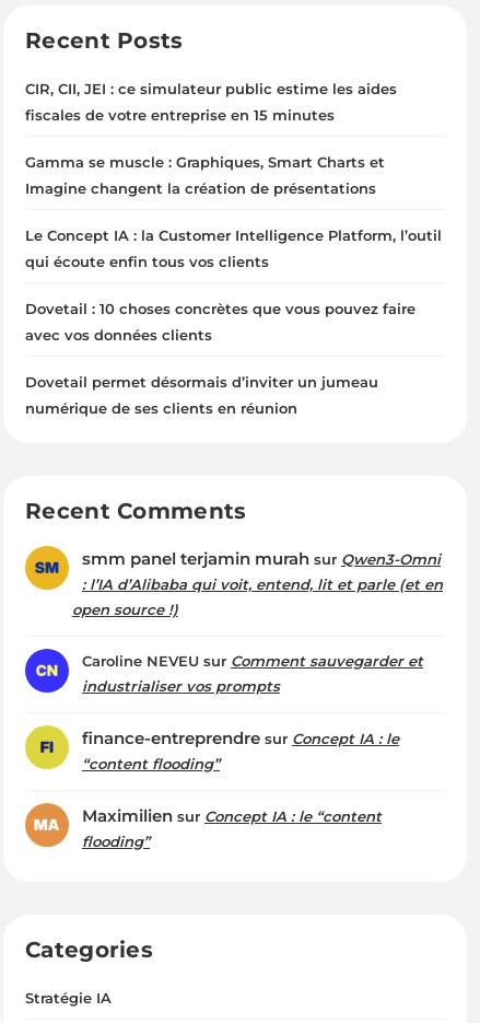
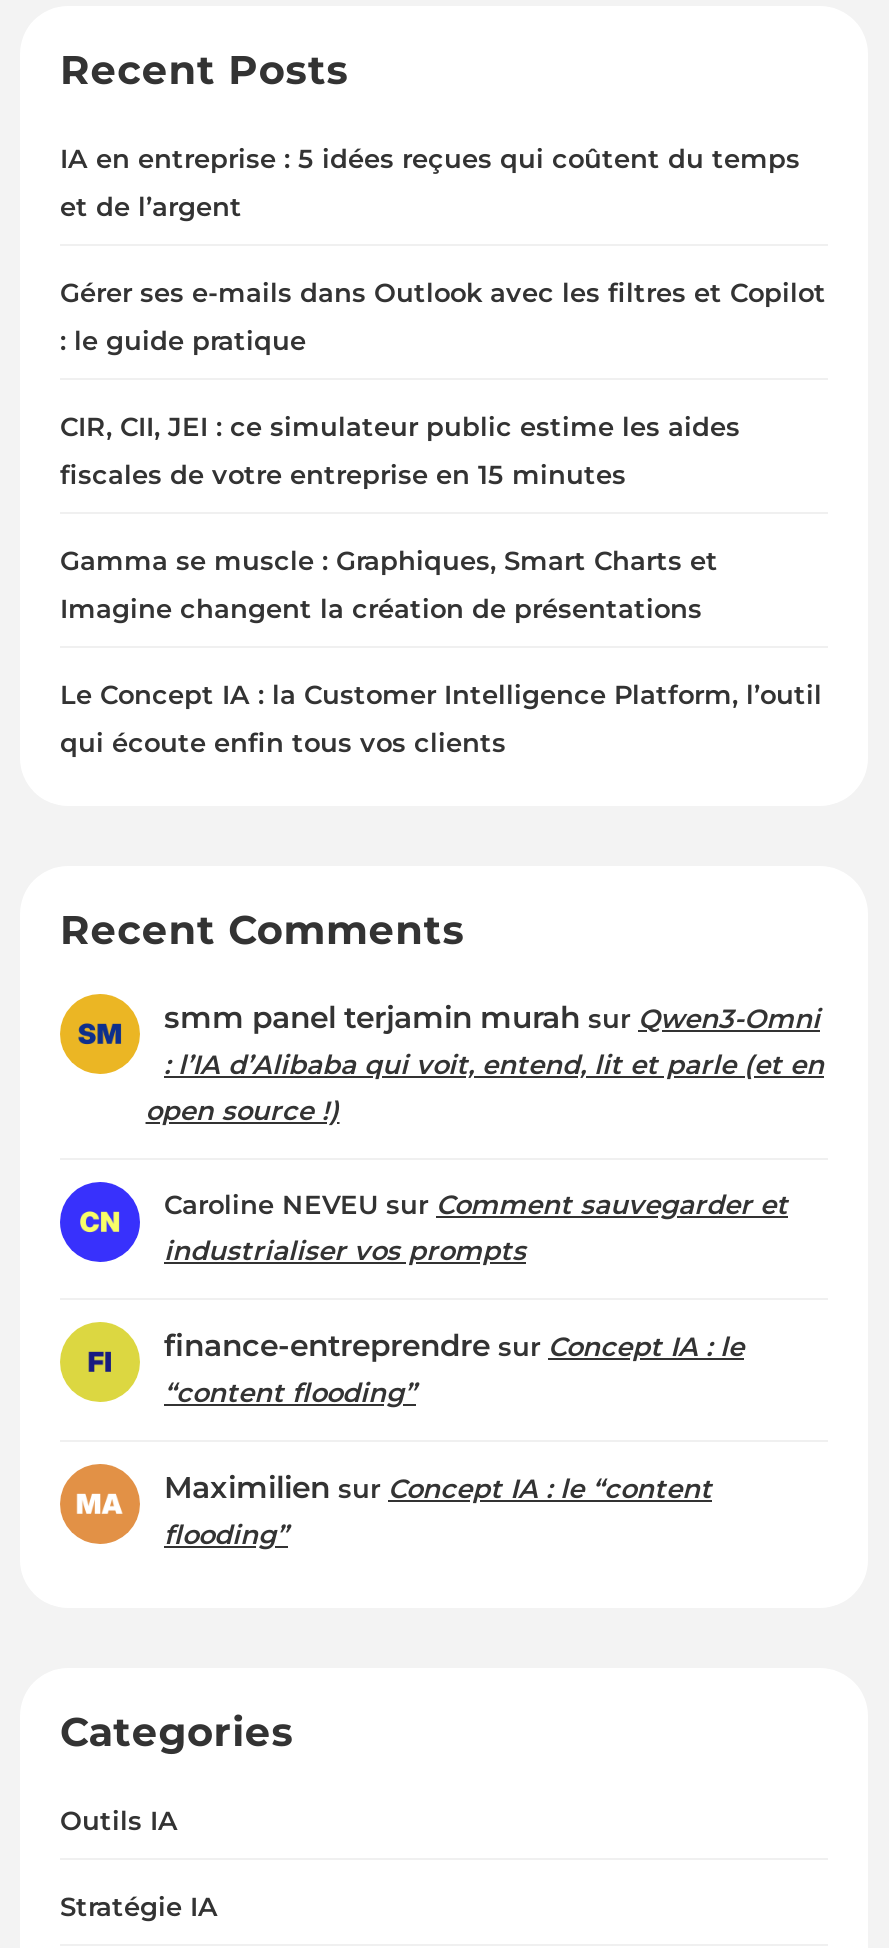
+ IA en entreprise : 5 idées reçues qui coûtent du temps
+ et de l’argent
+ Gérer ses e-mails dans Outlook avec les filtres et Copilot
+ : le guide pratique

moved down: CIR, CII, JEI : ce simulateur public estime les aides | fiscales de votre entreprise en 15 minutes | Gamma se muscle : Graphiques, Smart Charts et | Imagine changent la création de présentations | Le Concept IA : la Customer Intelligence Platform, l’outil | qui écoute enfin tous vos clients

- Dovetail : 10 choses concrètes que vous pouvez faire
- avec vos données clients
- Dovetail permet désormais d’inviter un jumeau
- numérique de ses clients en réunion

+ Outils IA
